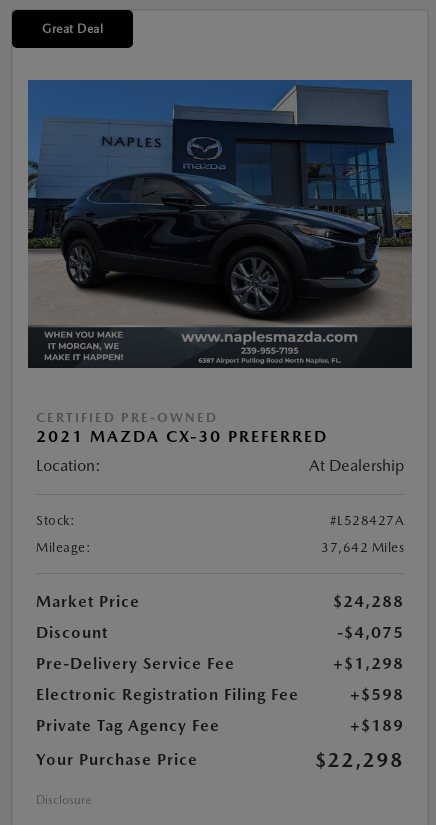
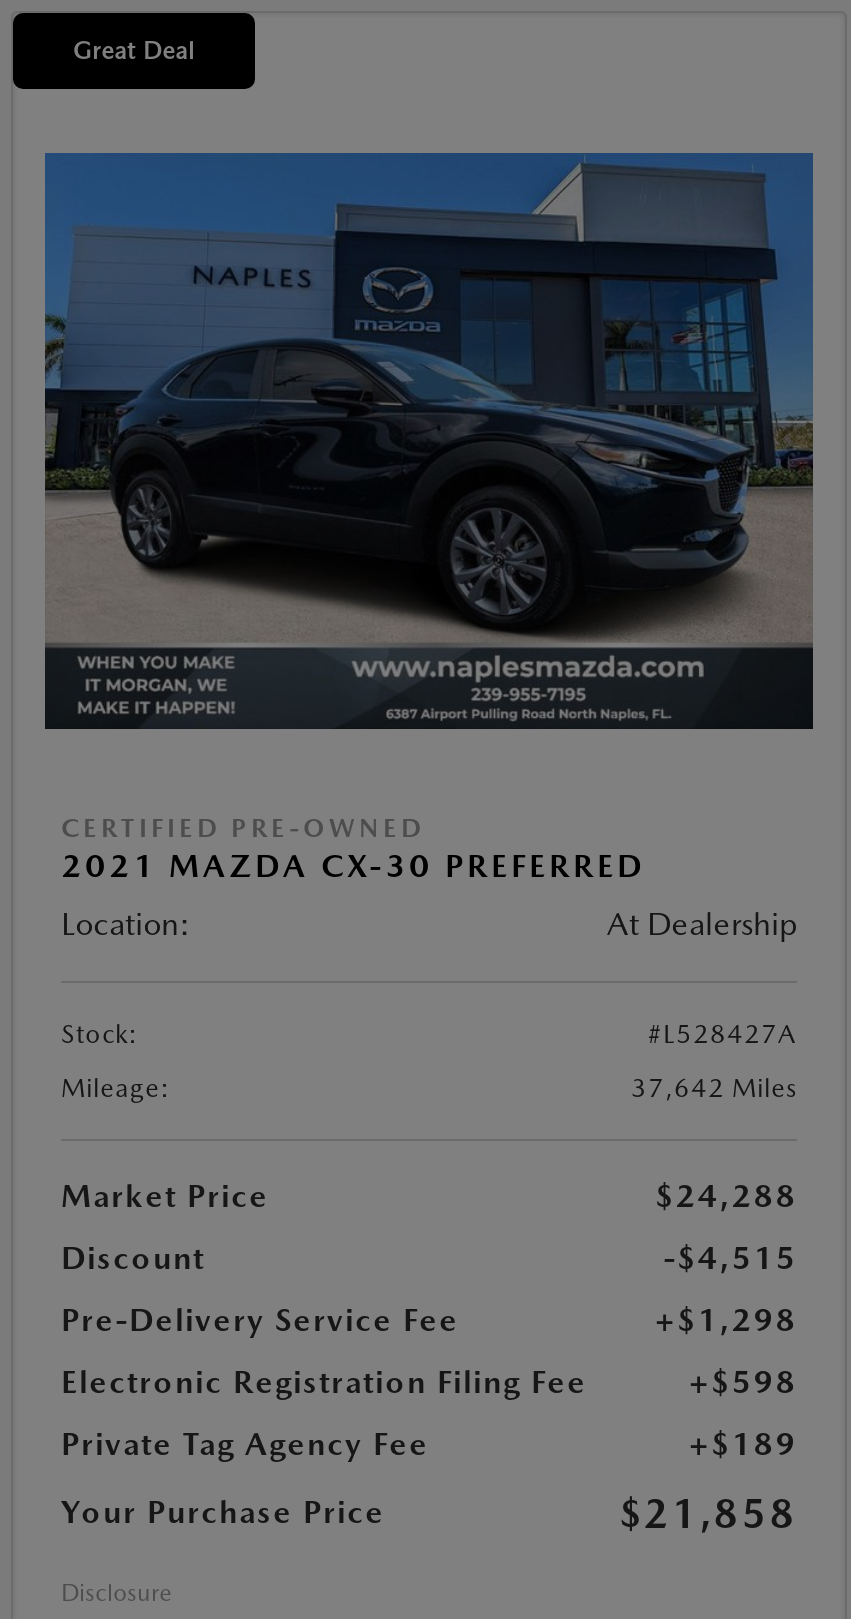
- -$4,075
+ -$4,515

- $22,298
+ $21,858
